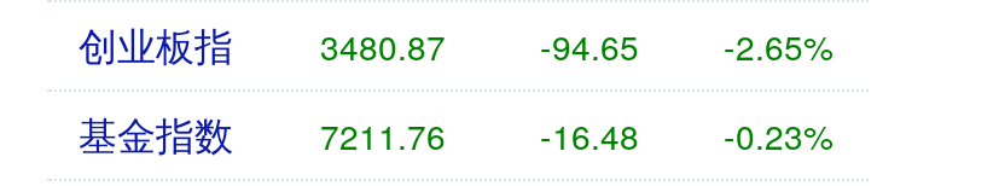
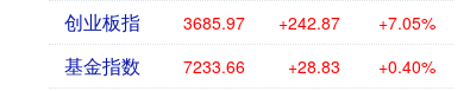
- 3480.87
+ 3685.97

- -94.65
+ +242.87

- -2.65%
+ +7.05%

- 7211.76
+ 7233.66

- -16.48
+ +28.83

- -0.23%
+ +0.40%
